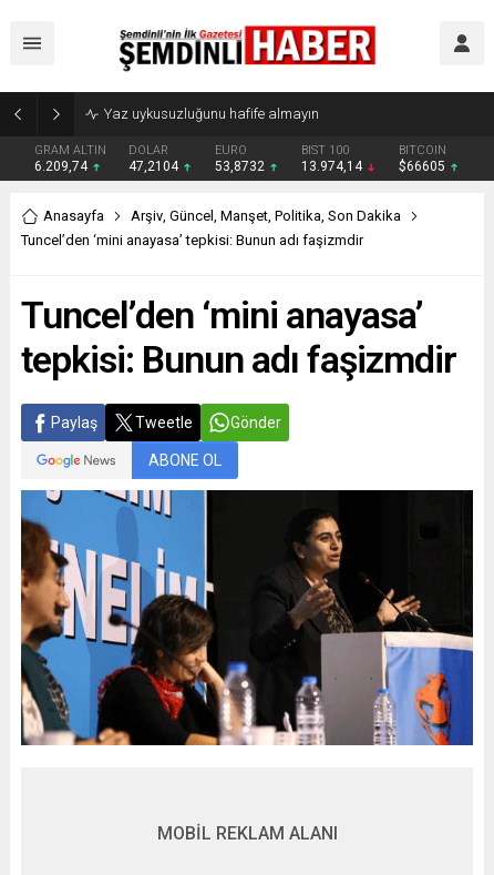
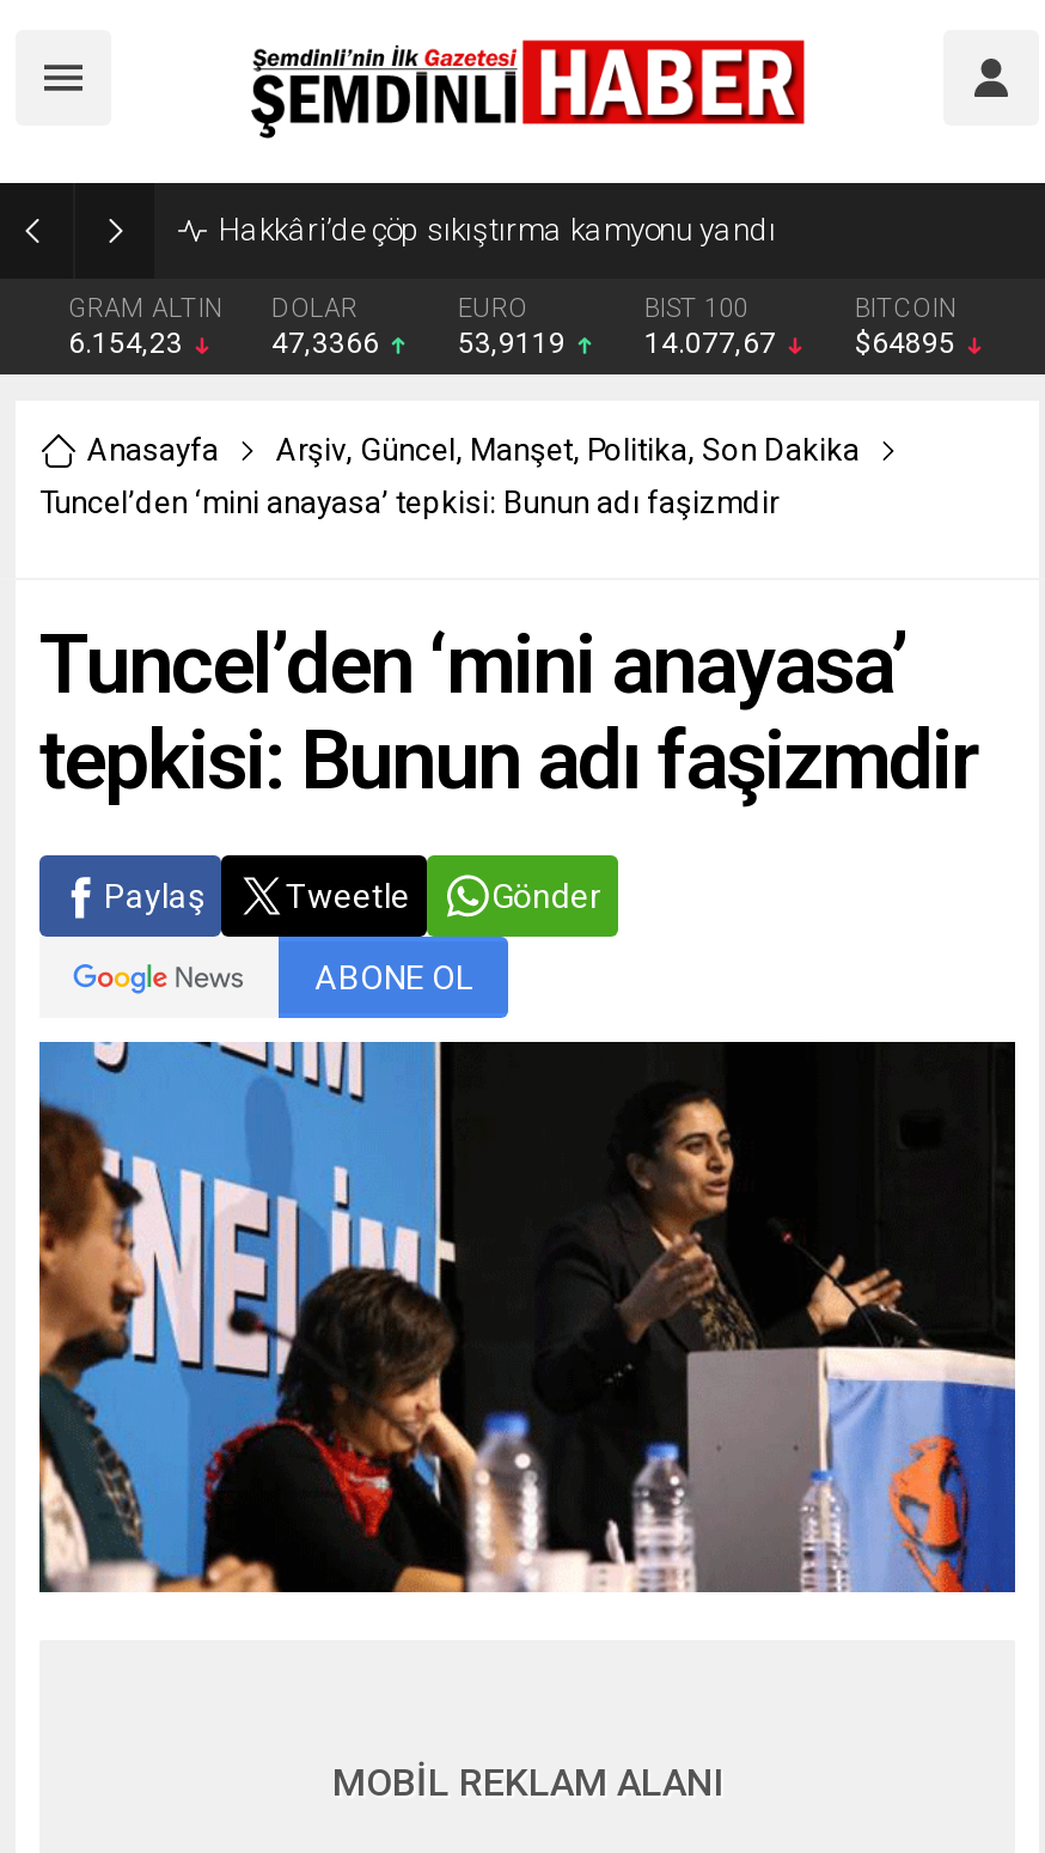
- Yaz uykusuzluğunu hafife almayın
+ Hakkâri’de çöp sıkıştırma kamyonu yandı

- 6.209,74
+ 6.154,23

- 47,2104
+ 47,3366

- 53,8732
+ 53,9119

- 13.974,14
+ 14.077,67

- $66605
+ $64895
